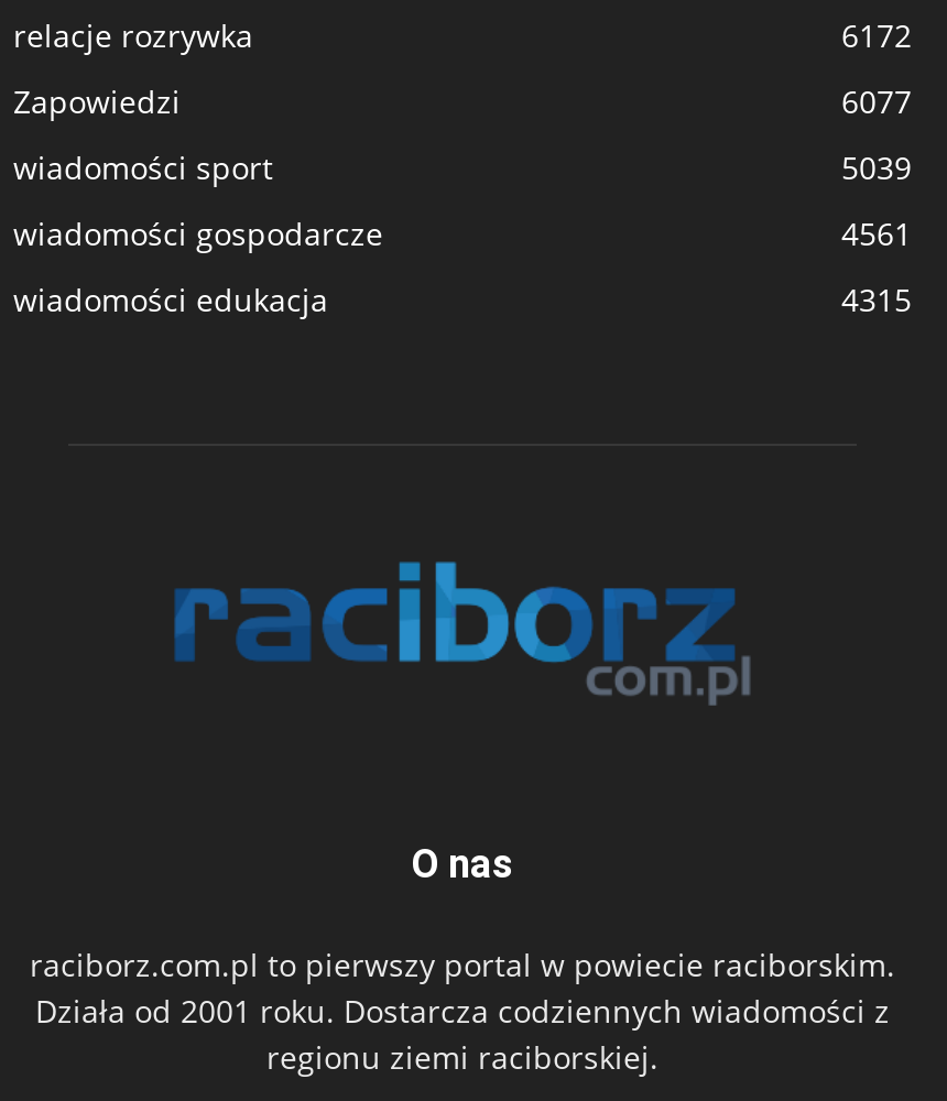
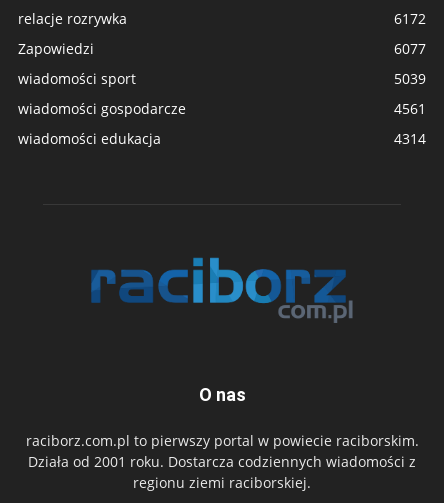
- 4315
+ 4314
